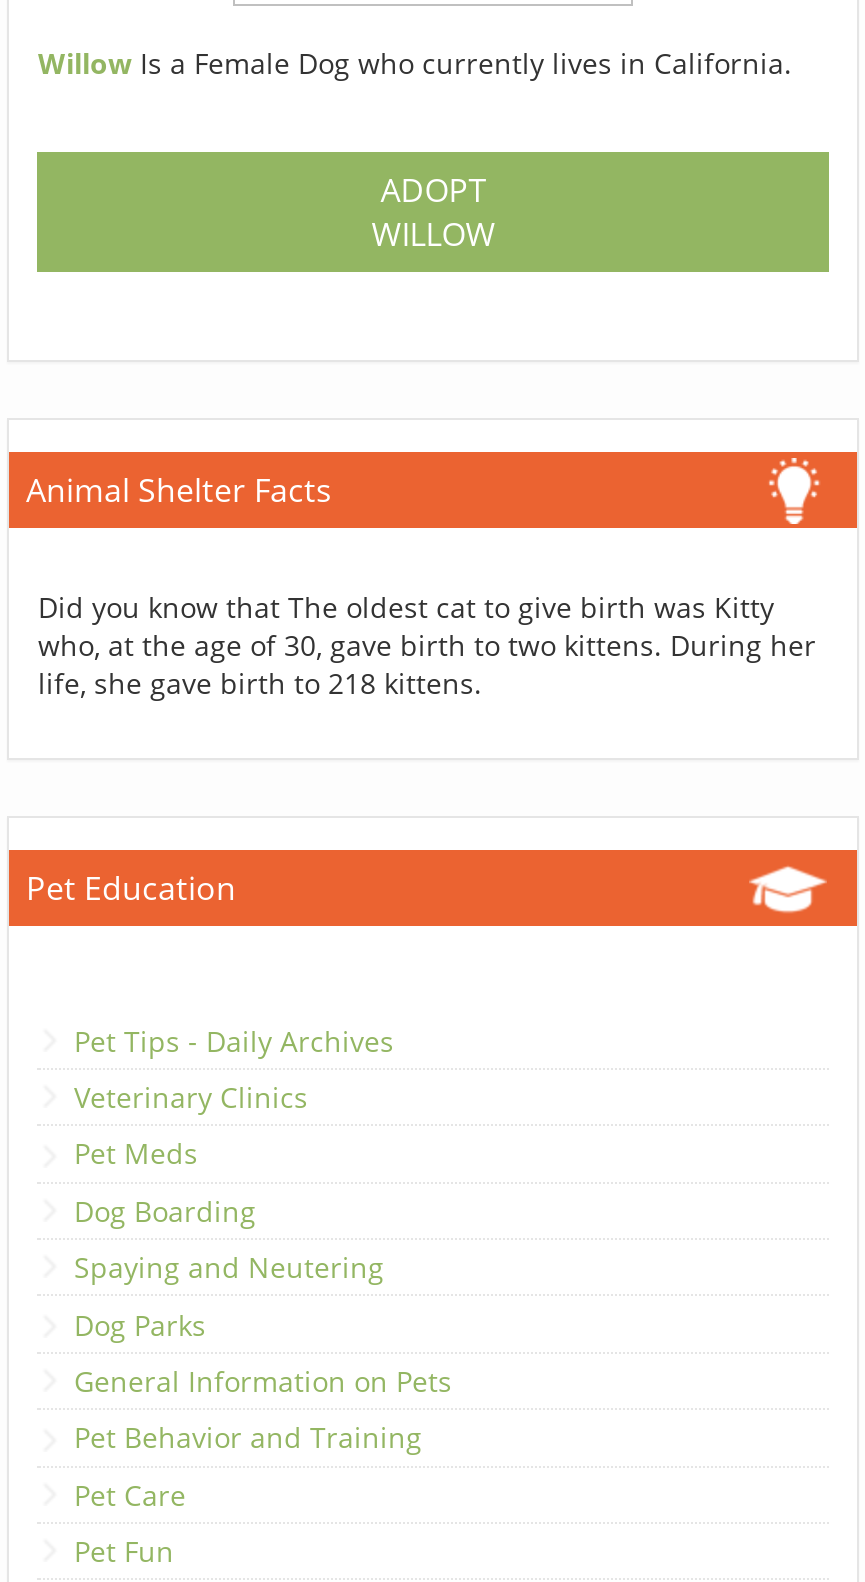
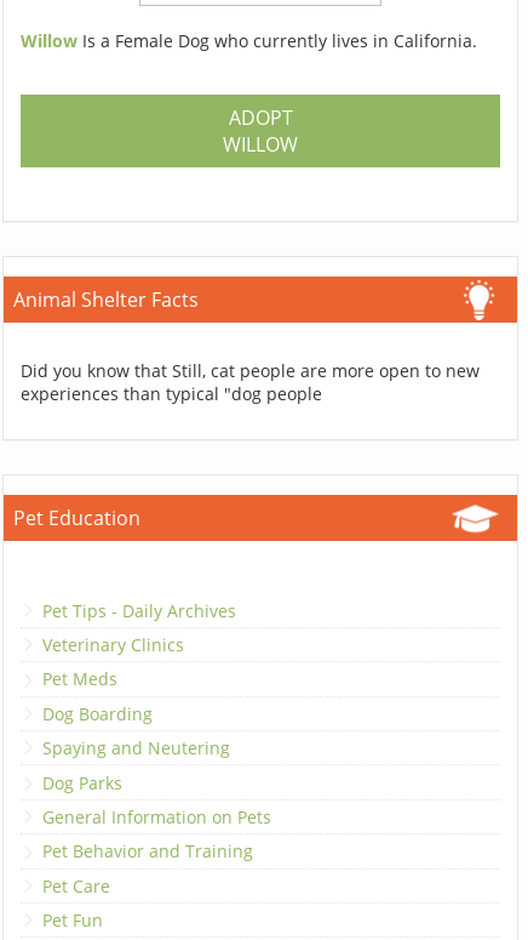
- Did you know that The oldest cat to give birth was Kitty
- who, at the age of 30, gave birth to two kittens. During her
- life, she gave birth to 218 kittens.
+ Did you know that Still, cat people are more open to new
+ experiences than typical "dog people
